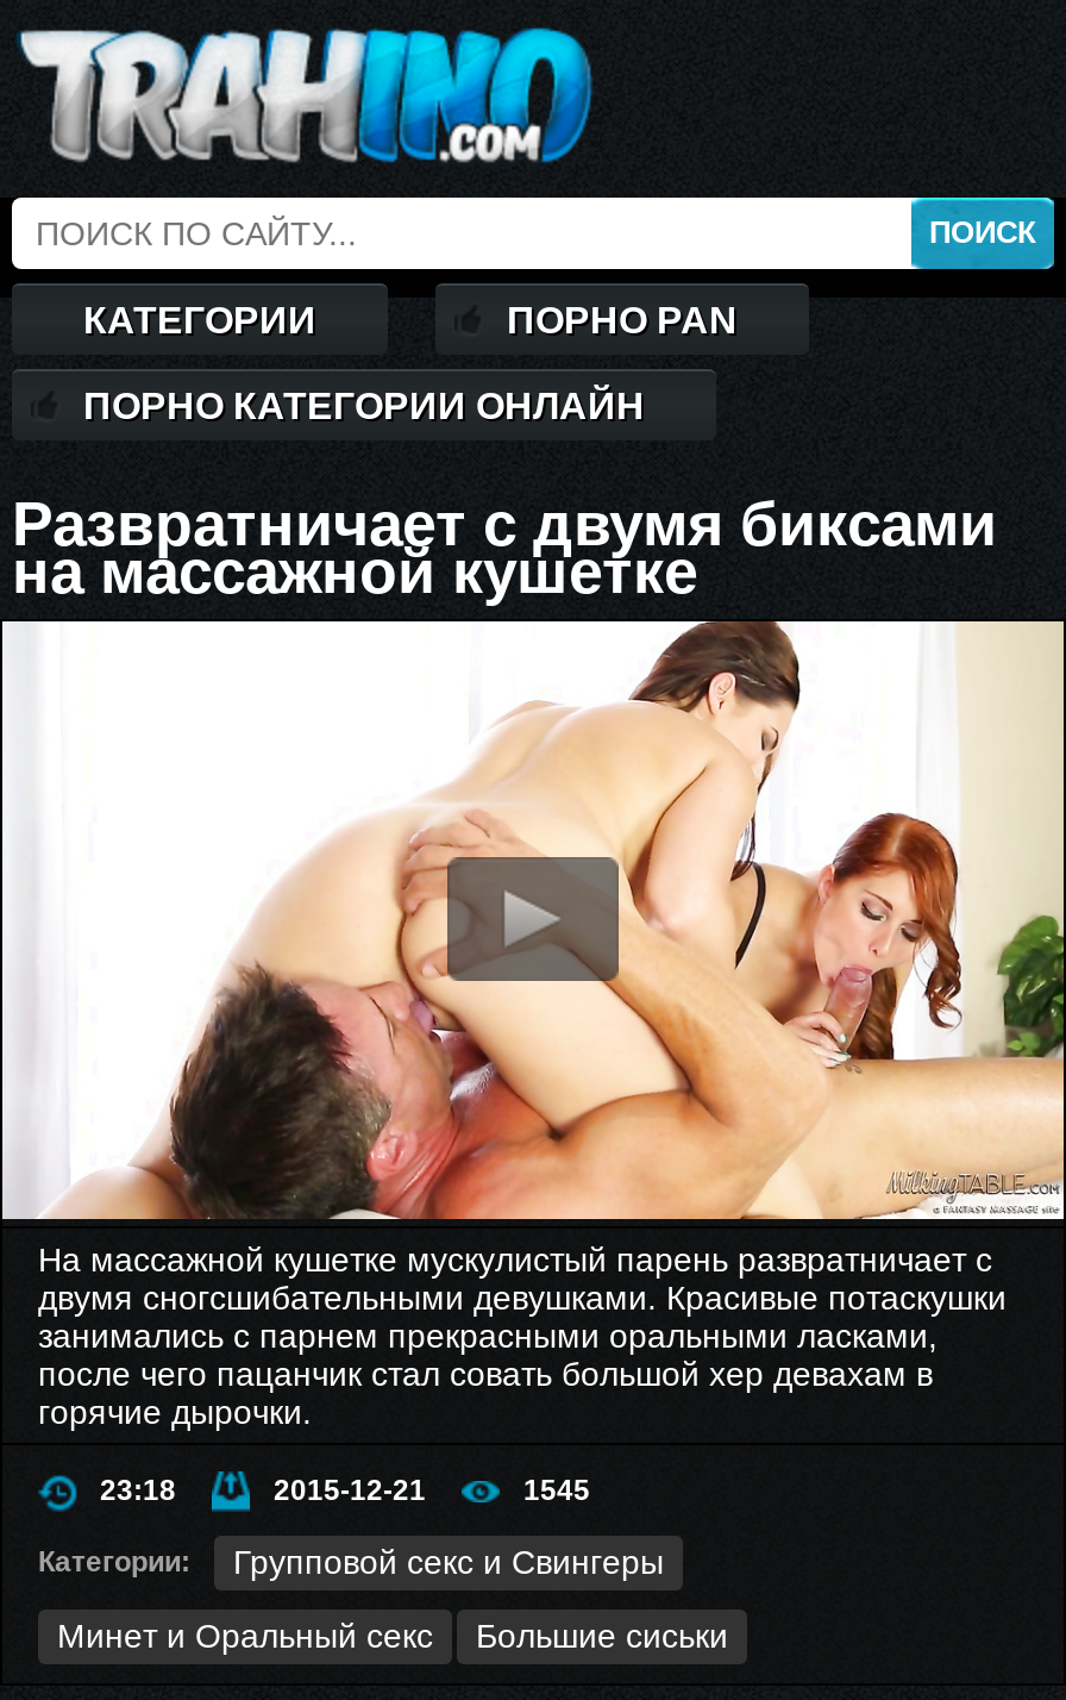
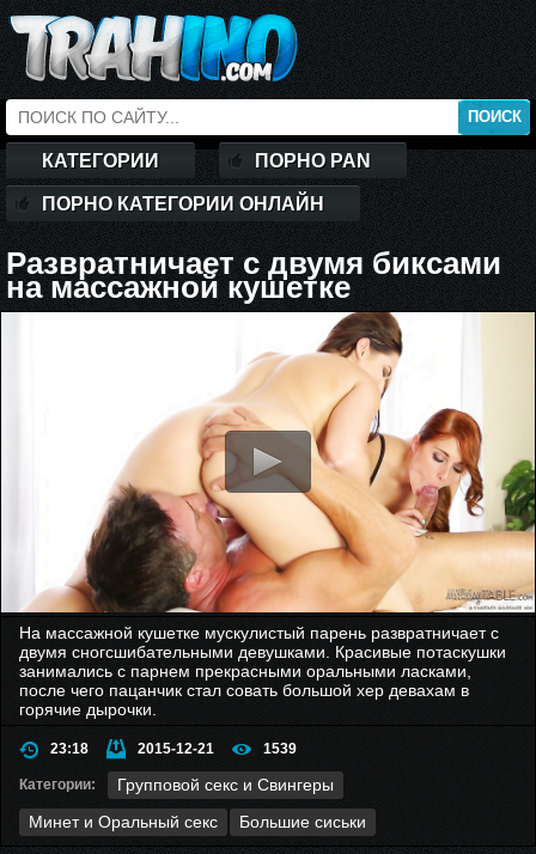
- 1545
+ 1539
